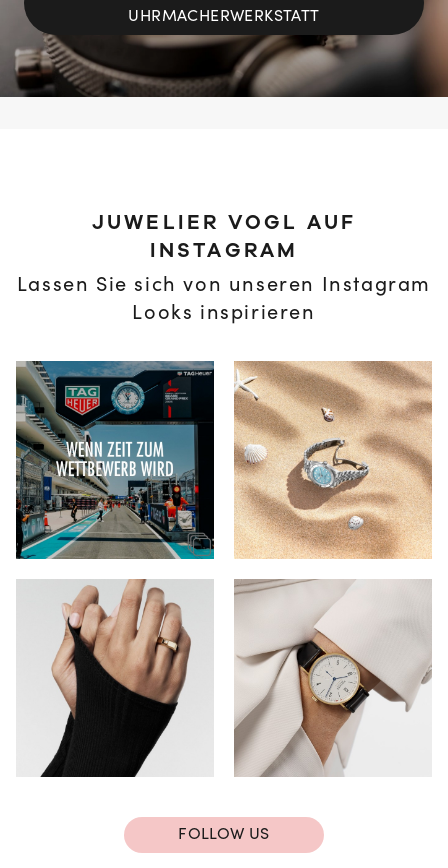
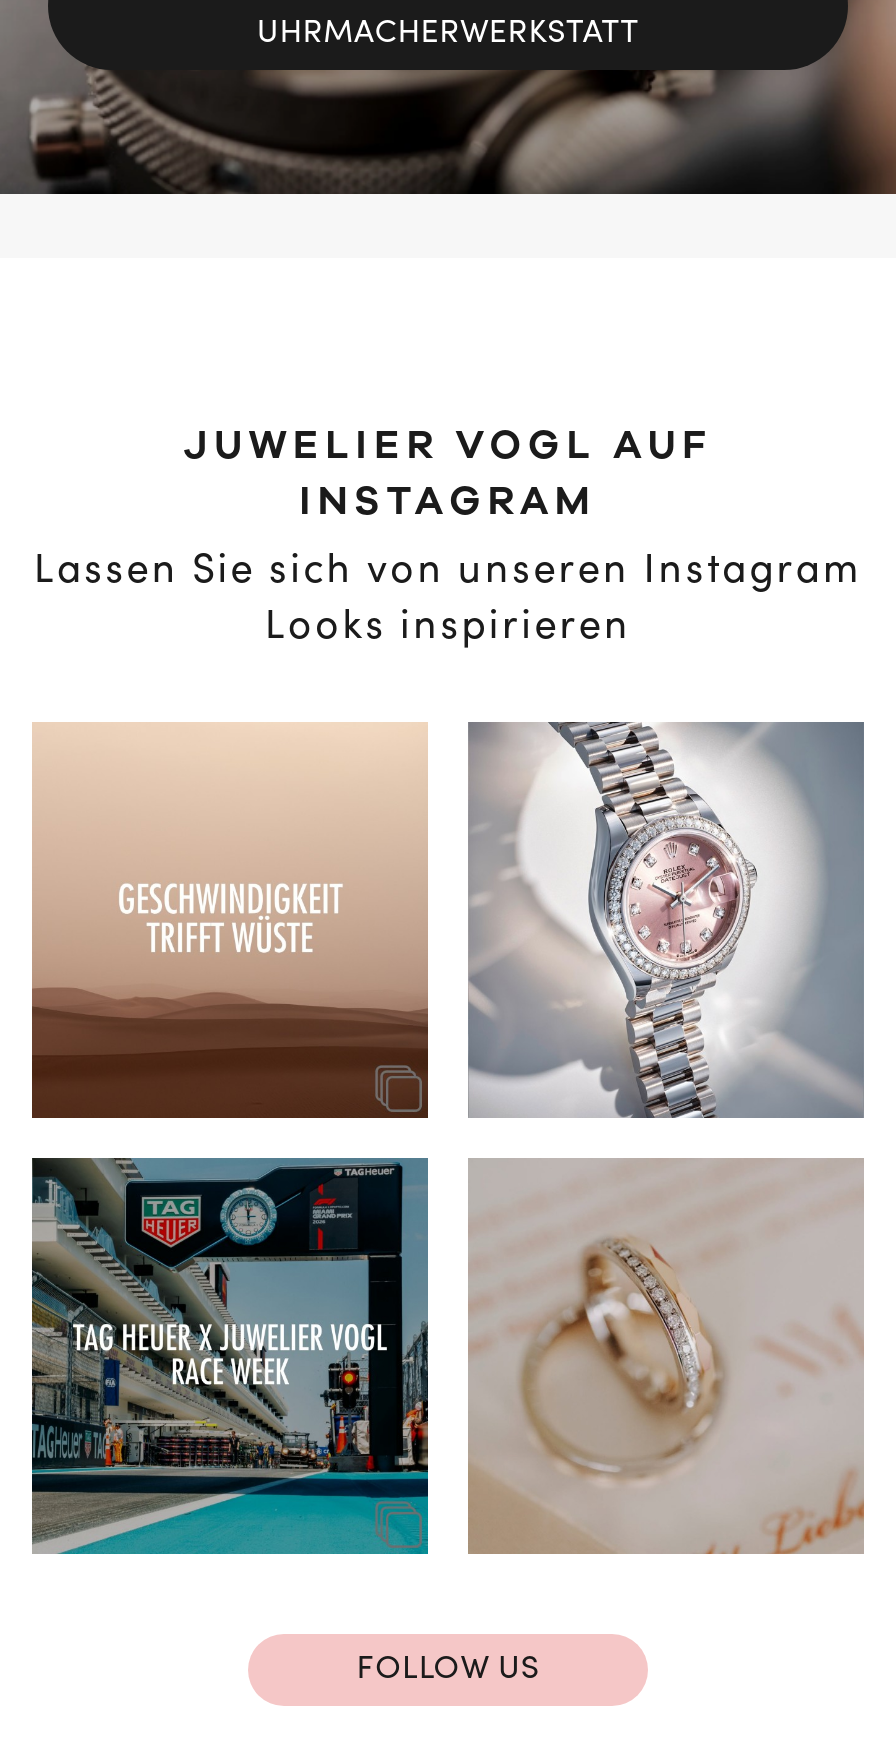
- [image]
+ [image]

- [image]
+ [image]

- [image]
+ [image]

- [image]
+ [image]
